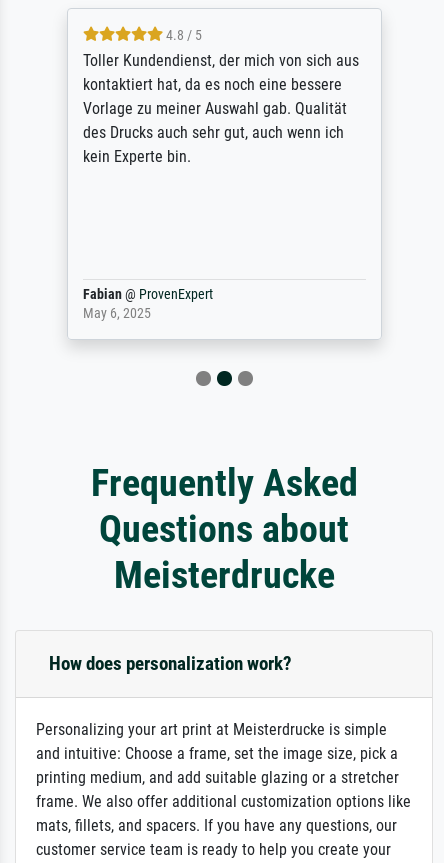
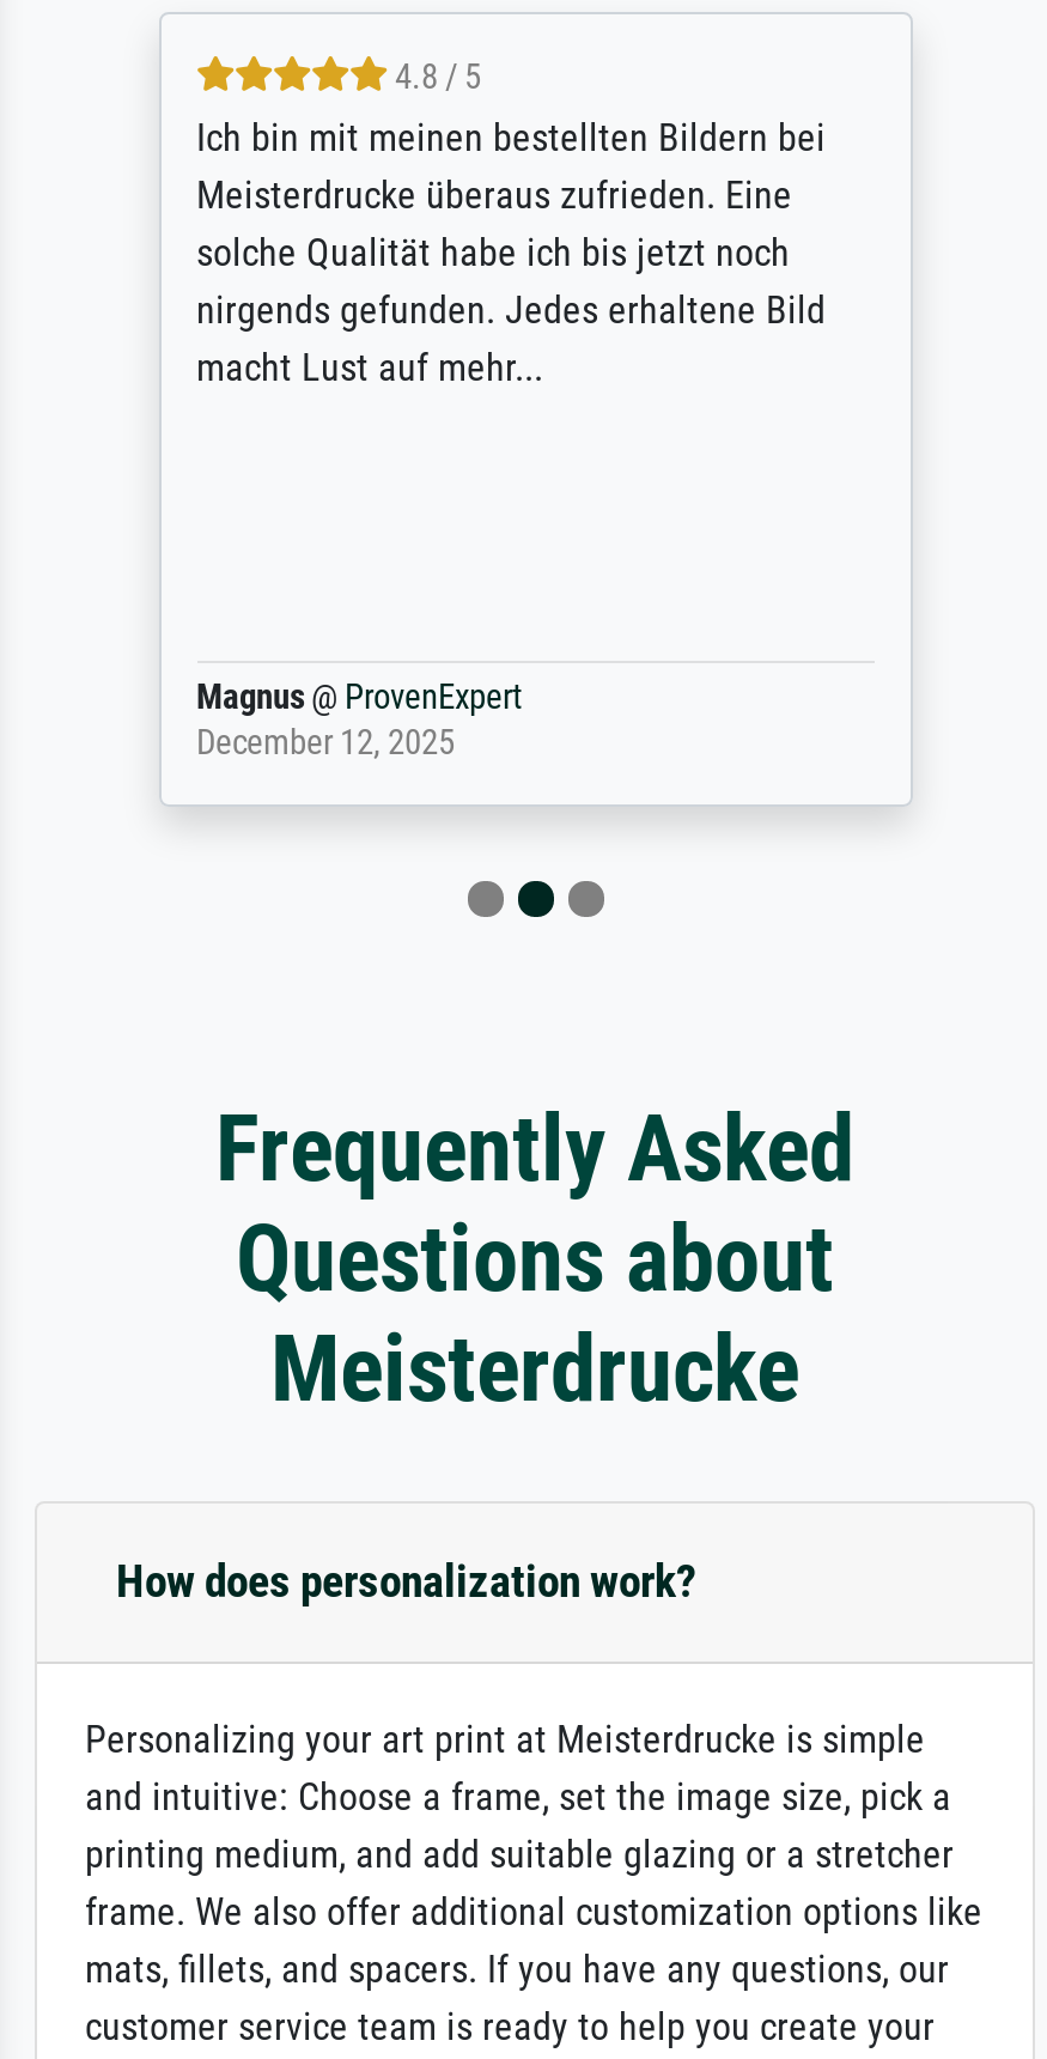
- Toller Kundendienst, der mich von sich aus
- kontaktiert hat, da es noch eine bessere
- Vorlage zu meiner Auswahl gab. Qualität
- des Drucks auch sehr gut, auch wenn ich
- kein Experte bin.
+ Ich bin mit meinen bestellten Bildern bei
+ Meisterdrucke überaus zufrieden. Eine
+ solche Qualität habe ich bis jetzt noch
+ nirgends gefunden. Jedes erhaltene Bild
+ macht Lust auf mehr...

- Fabian @ ProvenExpert
- May 6, 2025
+ Magnus @ ProvenExpert
+ December 12, 2025
